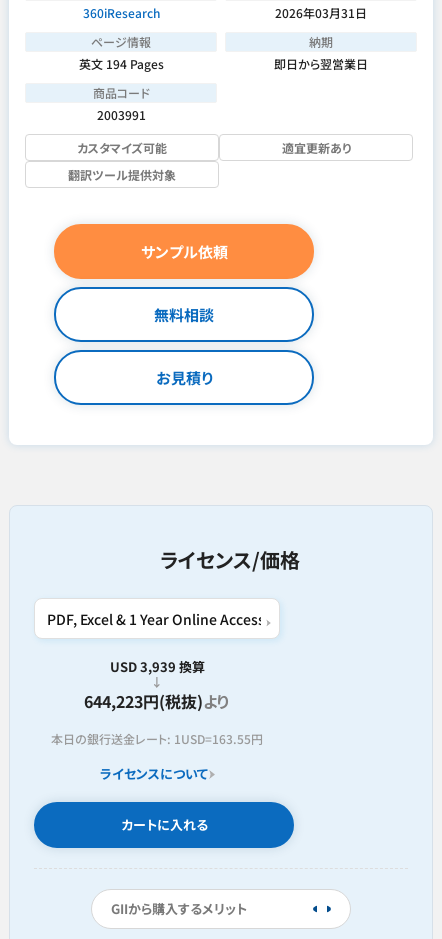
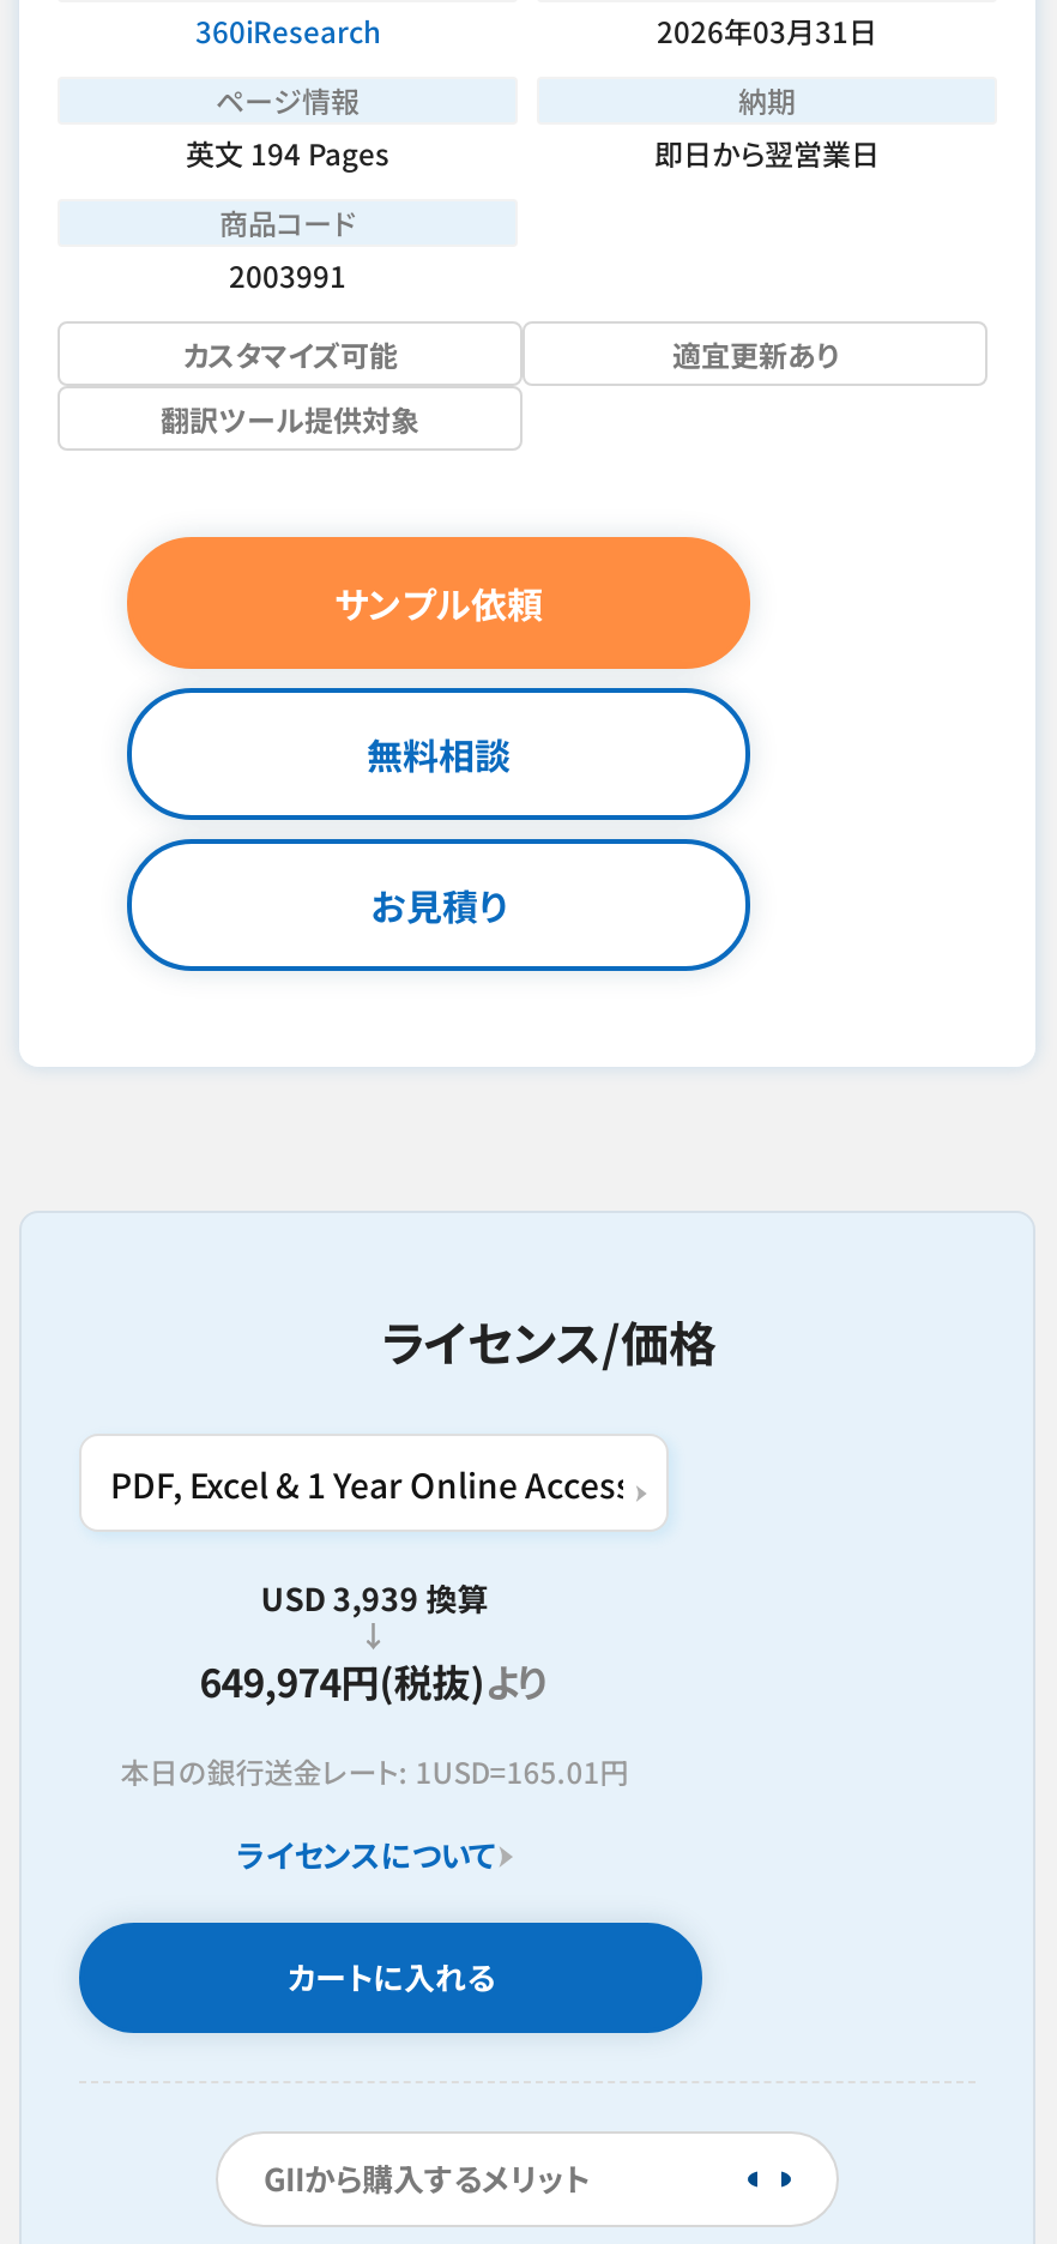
- 644,223円(税抜)より
+ 649,974円(税抜)より

- 本日の銀行送金レート: 1USD=163.55円
+ 本日の銀行送金レート: 1USD=165.01円
